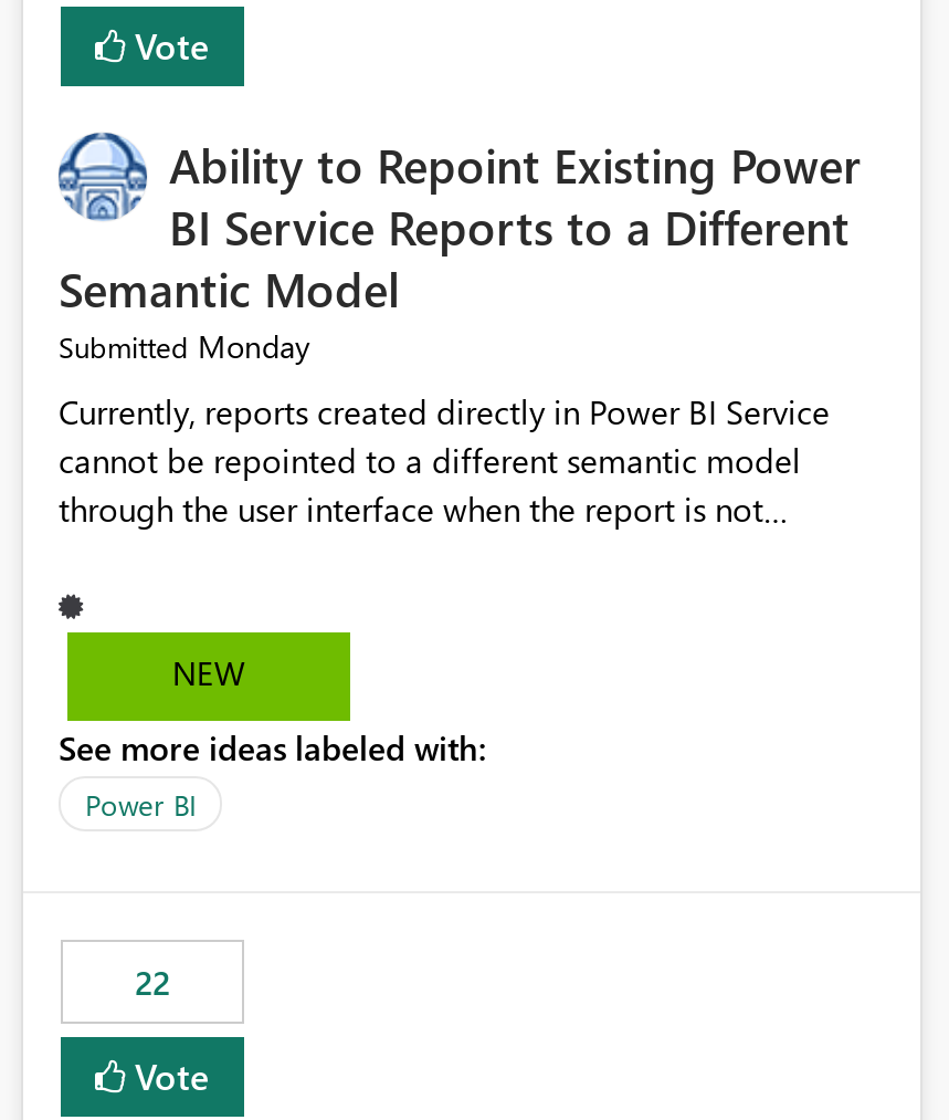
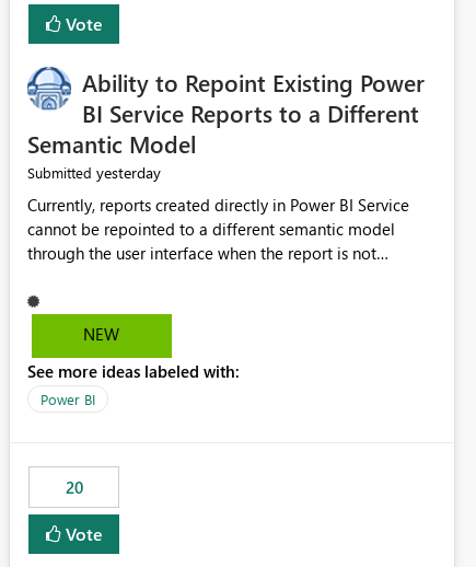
- Submitted Monday
+ Submitted yesterday

- 22
+ 20
